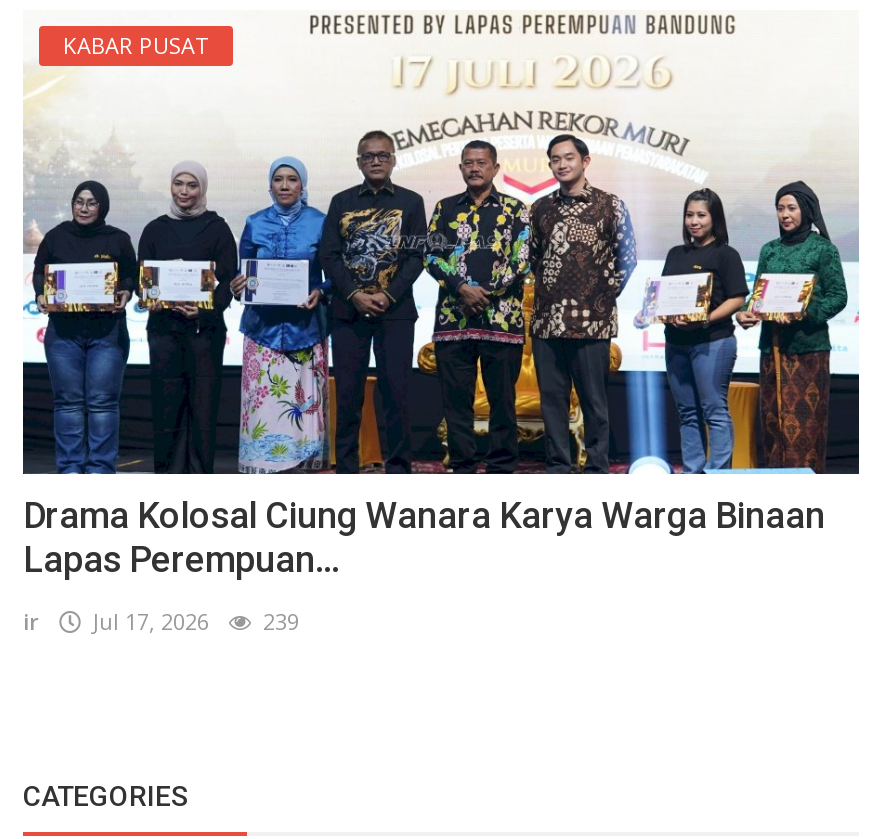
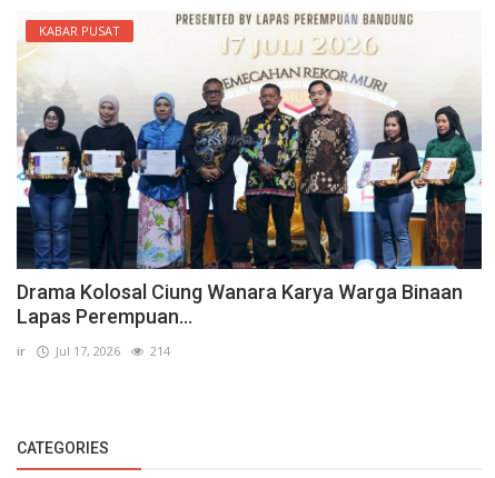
- ir Jul 17, 2026 239
+ ir Jul 17, 2026 214
